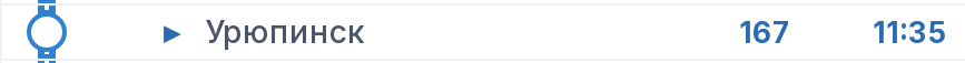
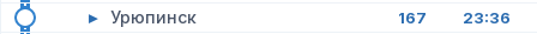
- 11:35
+ 23:36
